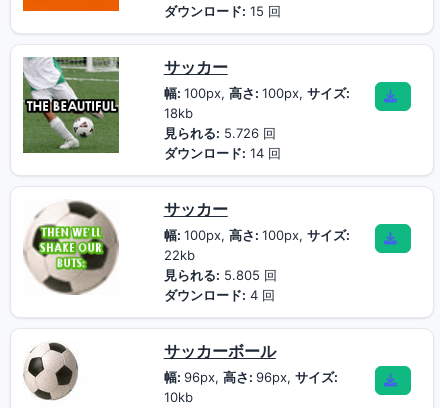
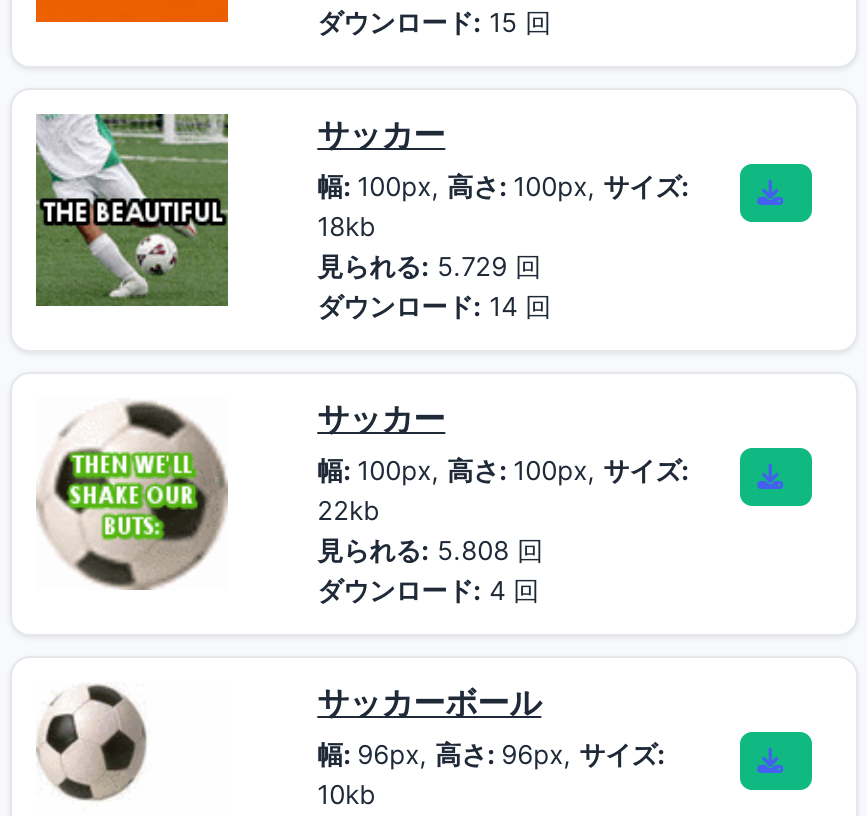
- 見られる: 5.726 回
+ 見られる: 5.729 回

- 見られる: 5.805 回
+ 見られる: 5.808 回
